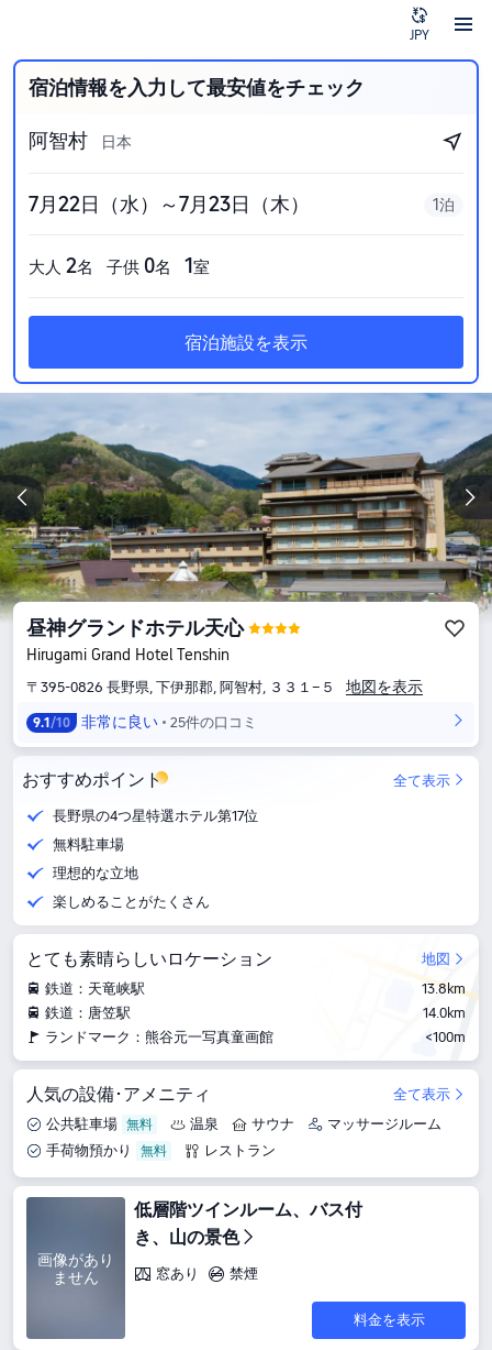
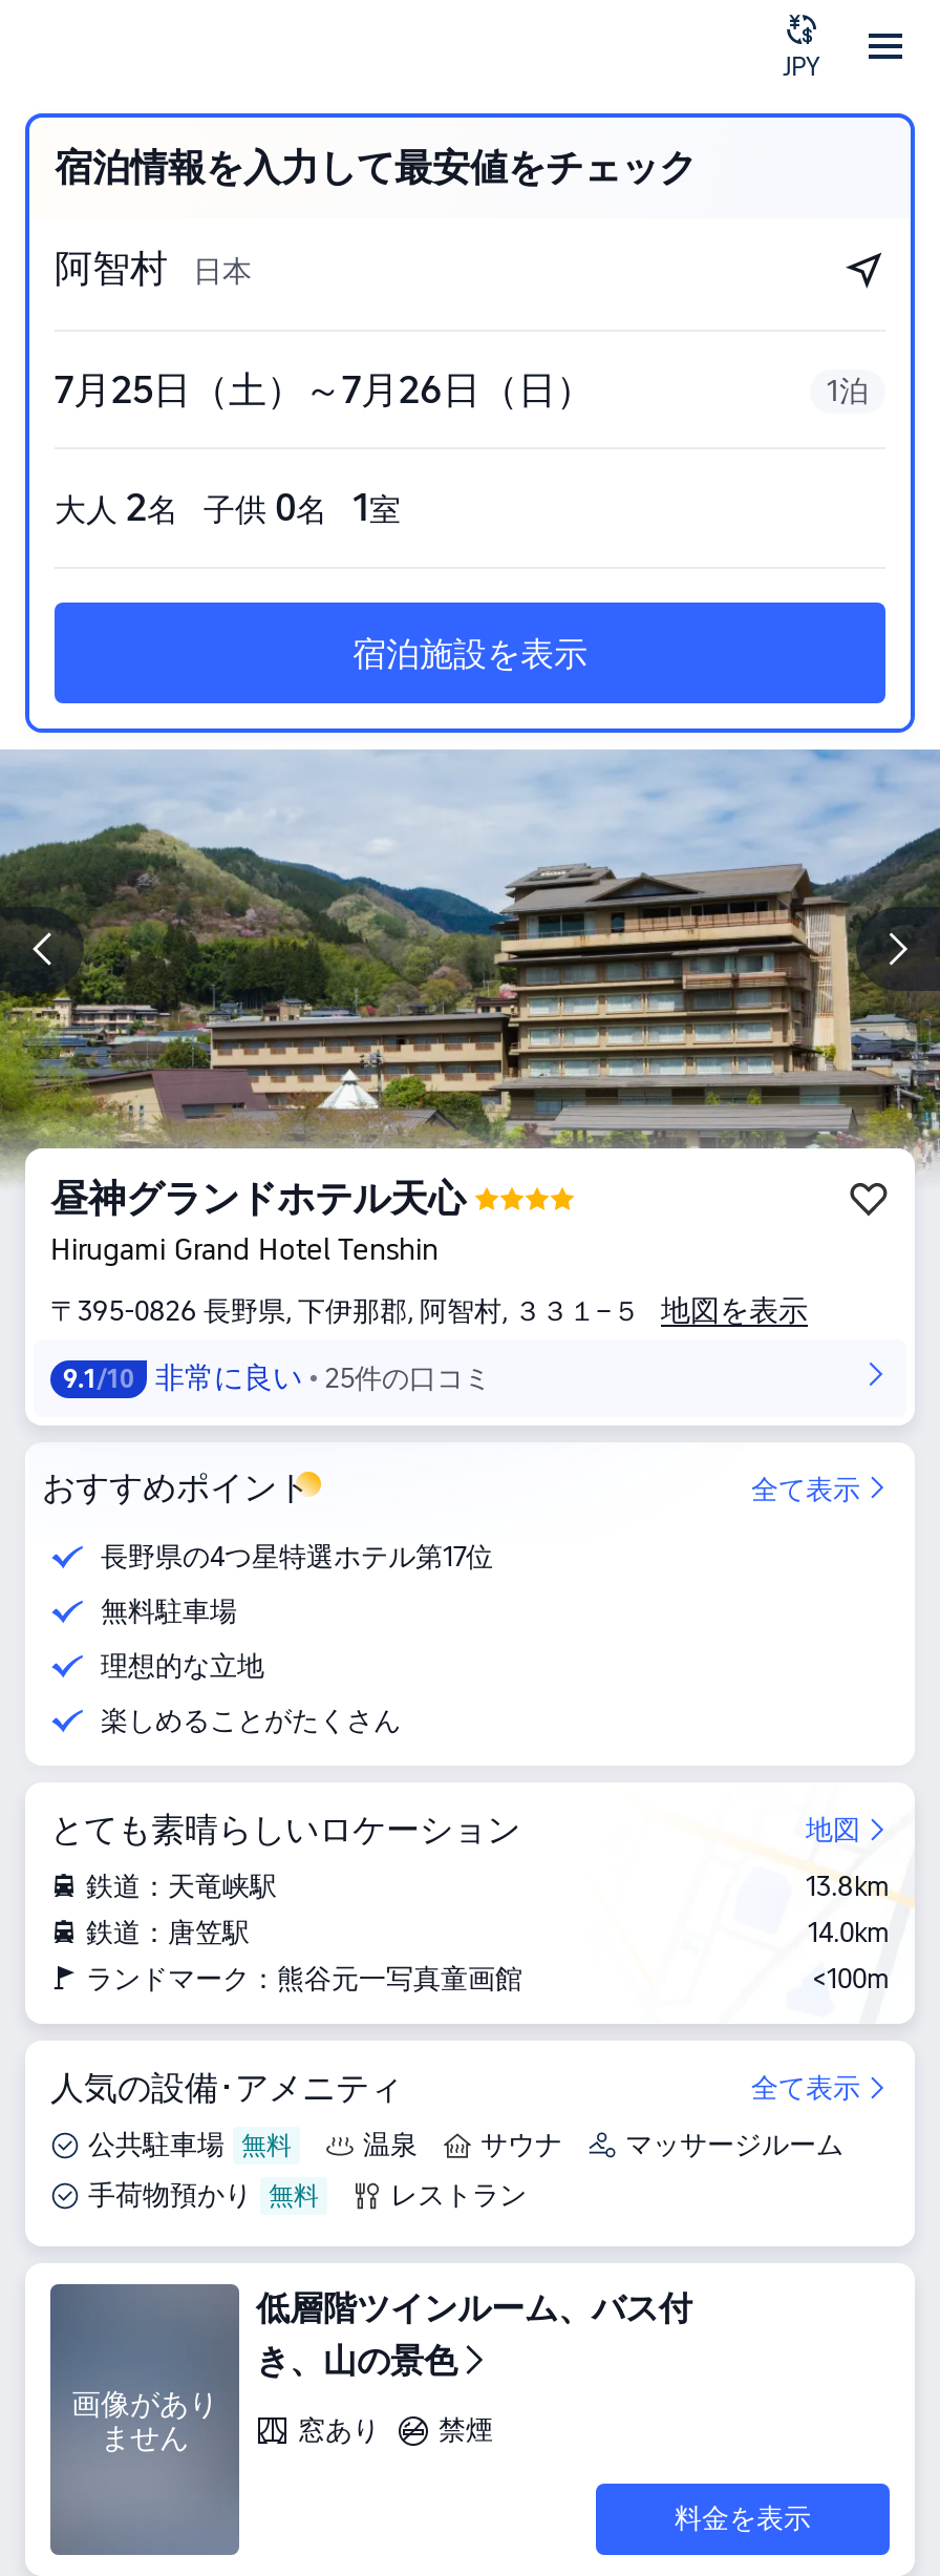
- 7月22日（水）～7月23日（木）
+ 7月25日（土）～7月26日（日）
